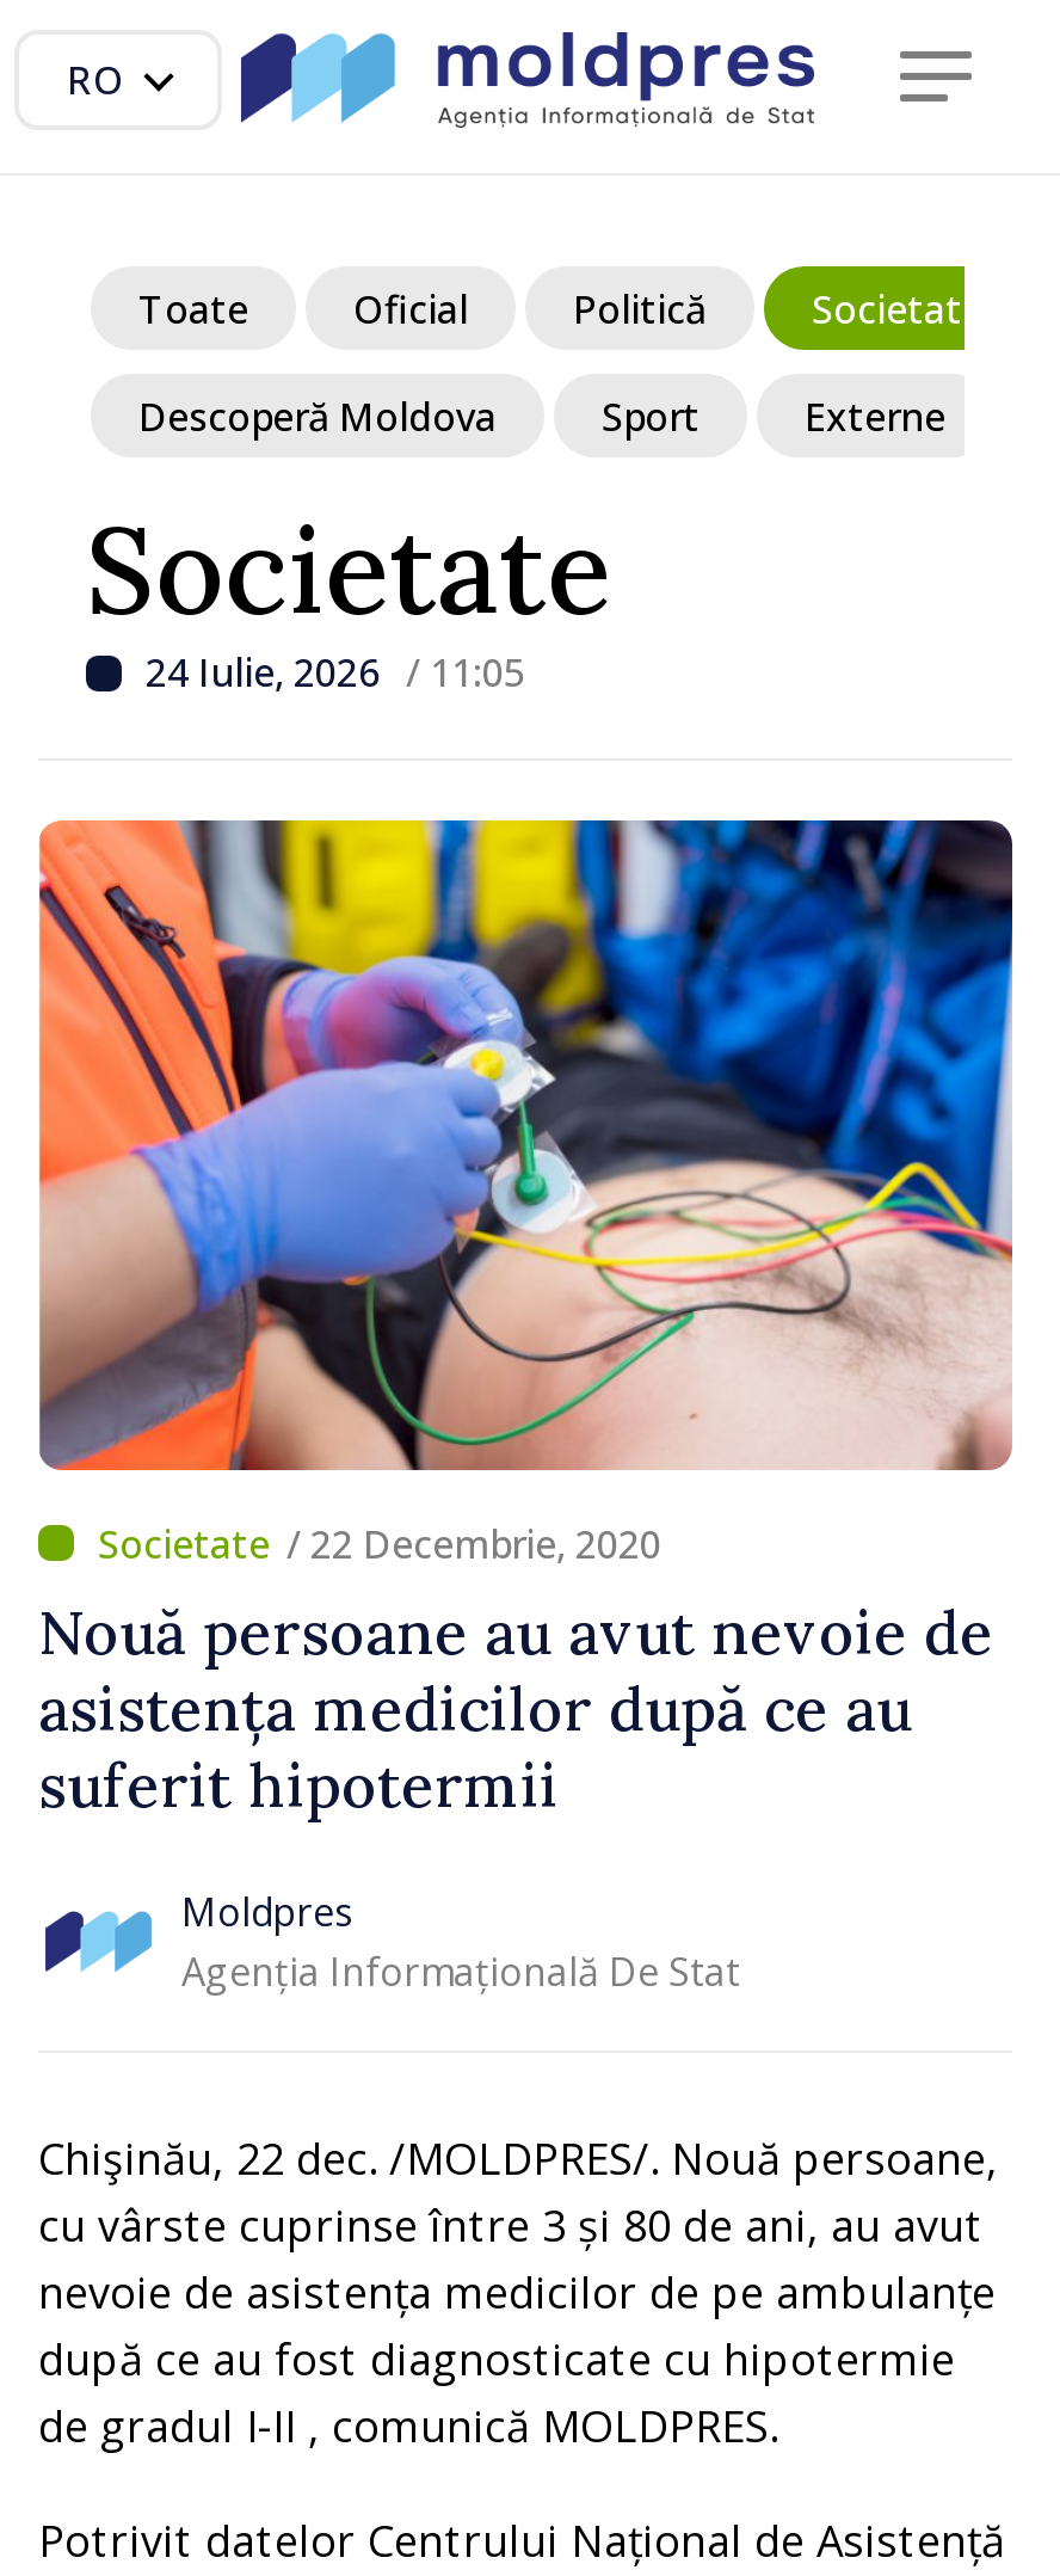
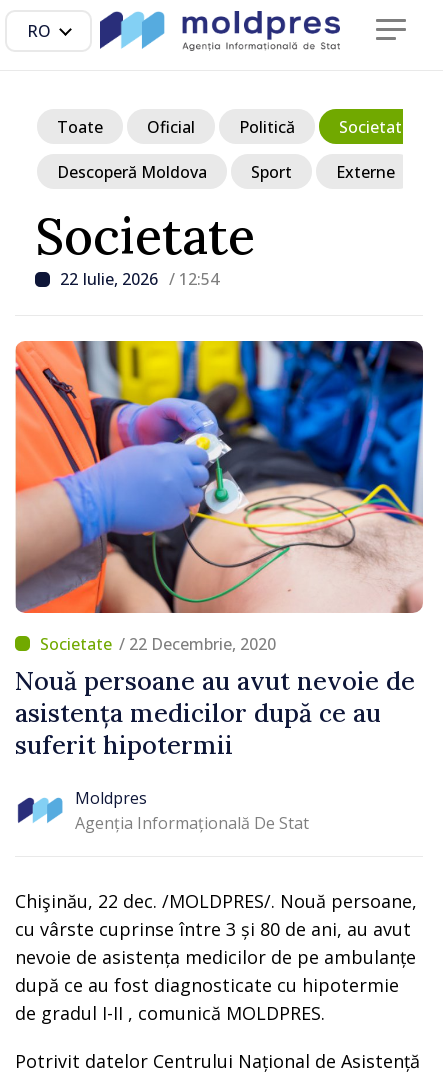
- 24 Iulie, 2026 / 11:05
+ 22 Iulie, 2026 / 12:54
